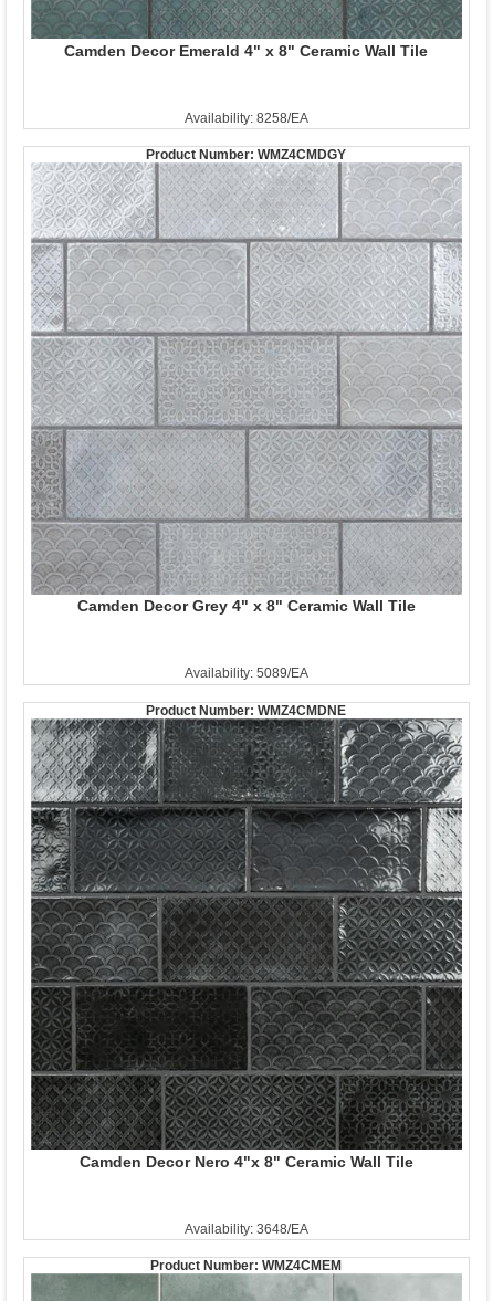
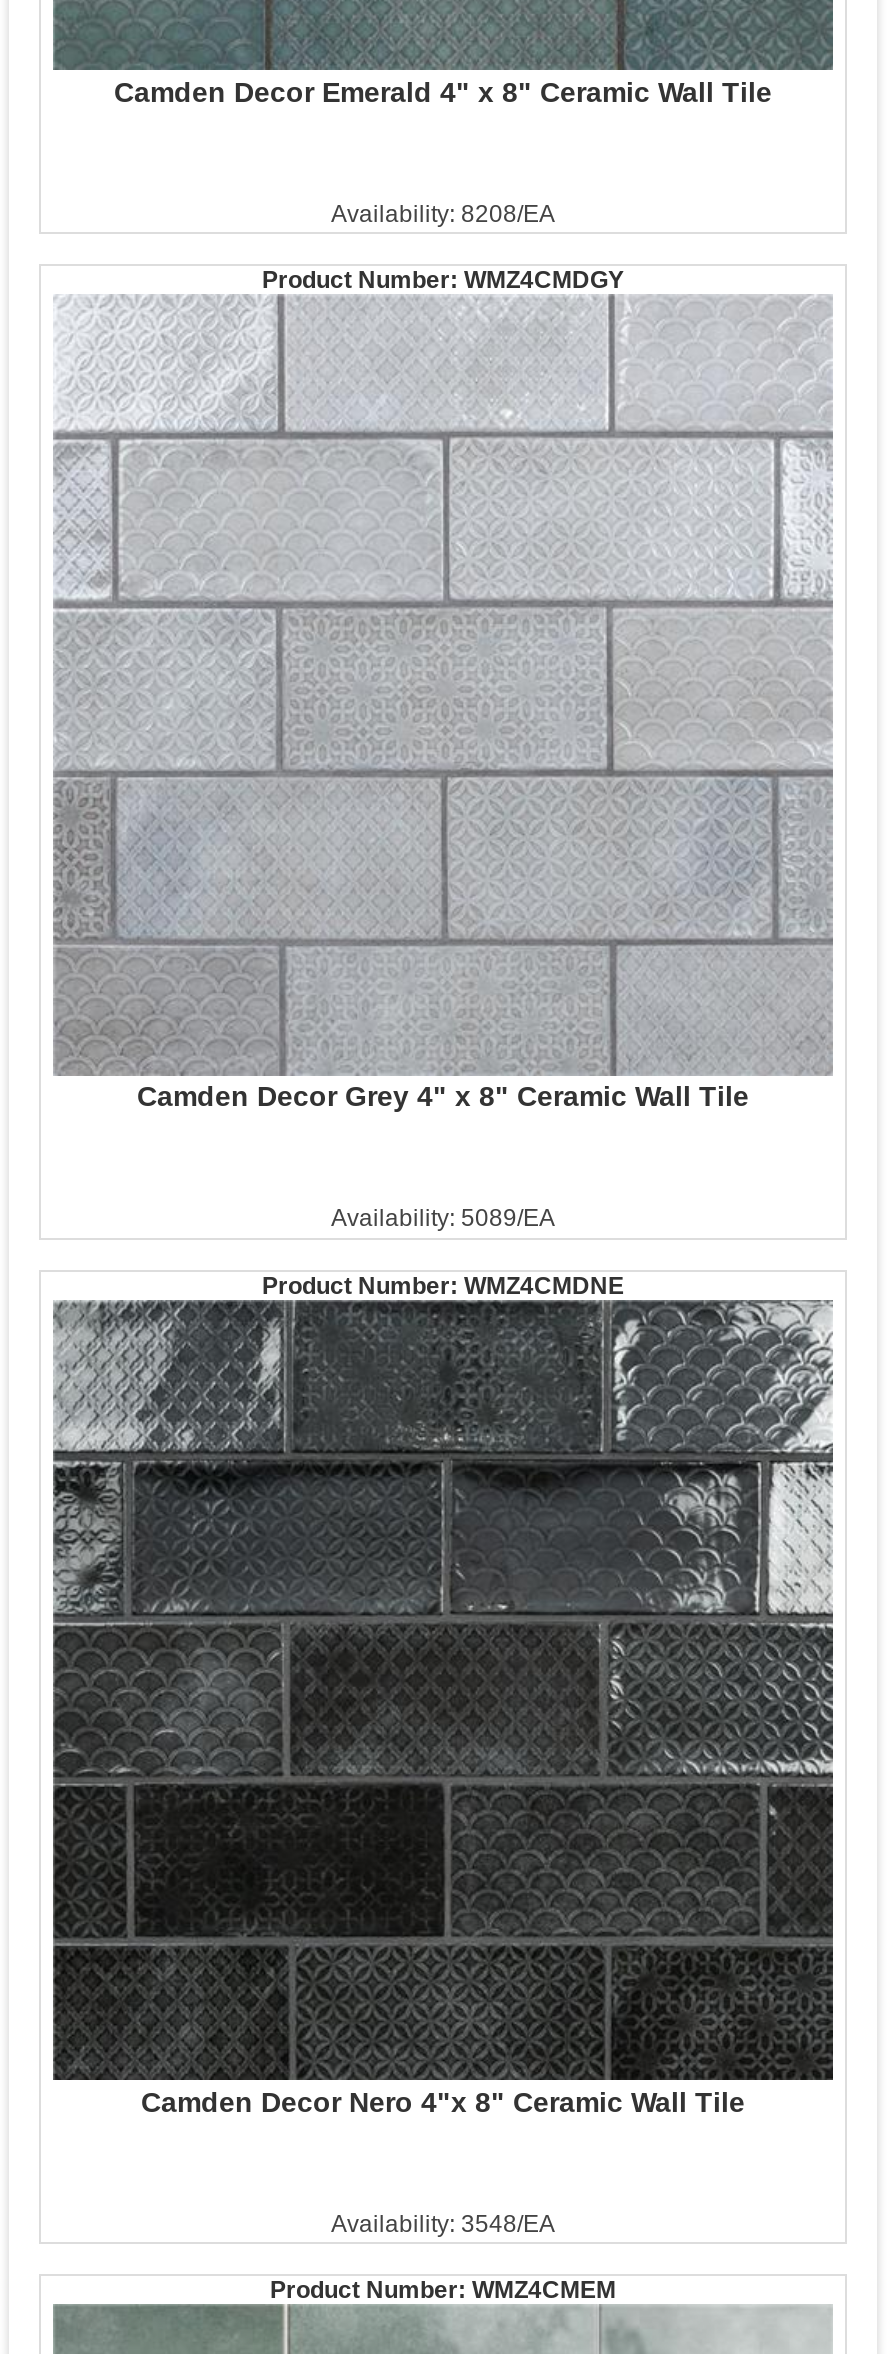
- Availability: 8258/EA
+ Availability: 8208/EA

- Availability: 3648/EA
+ Availability: 3548/EA
